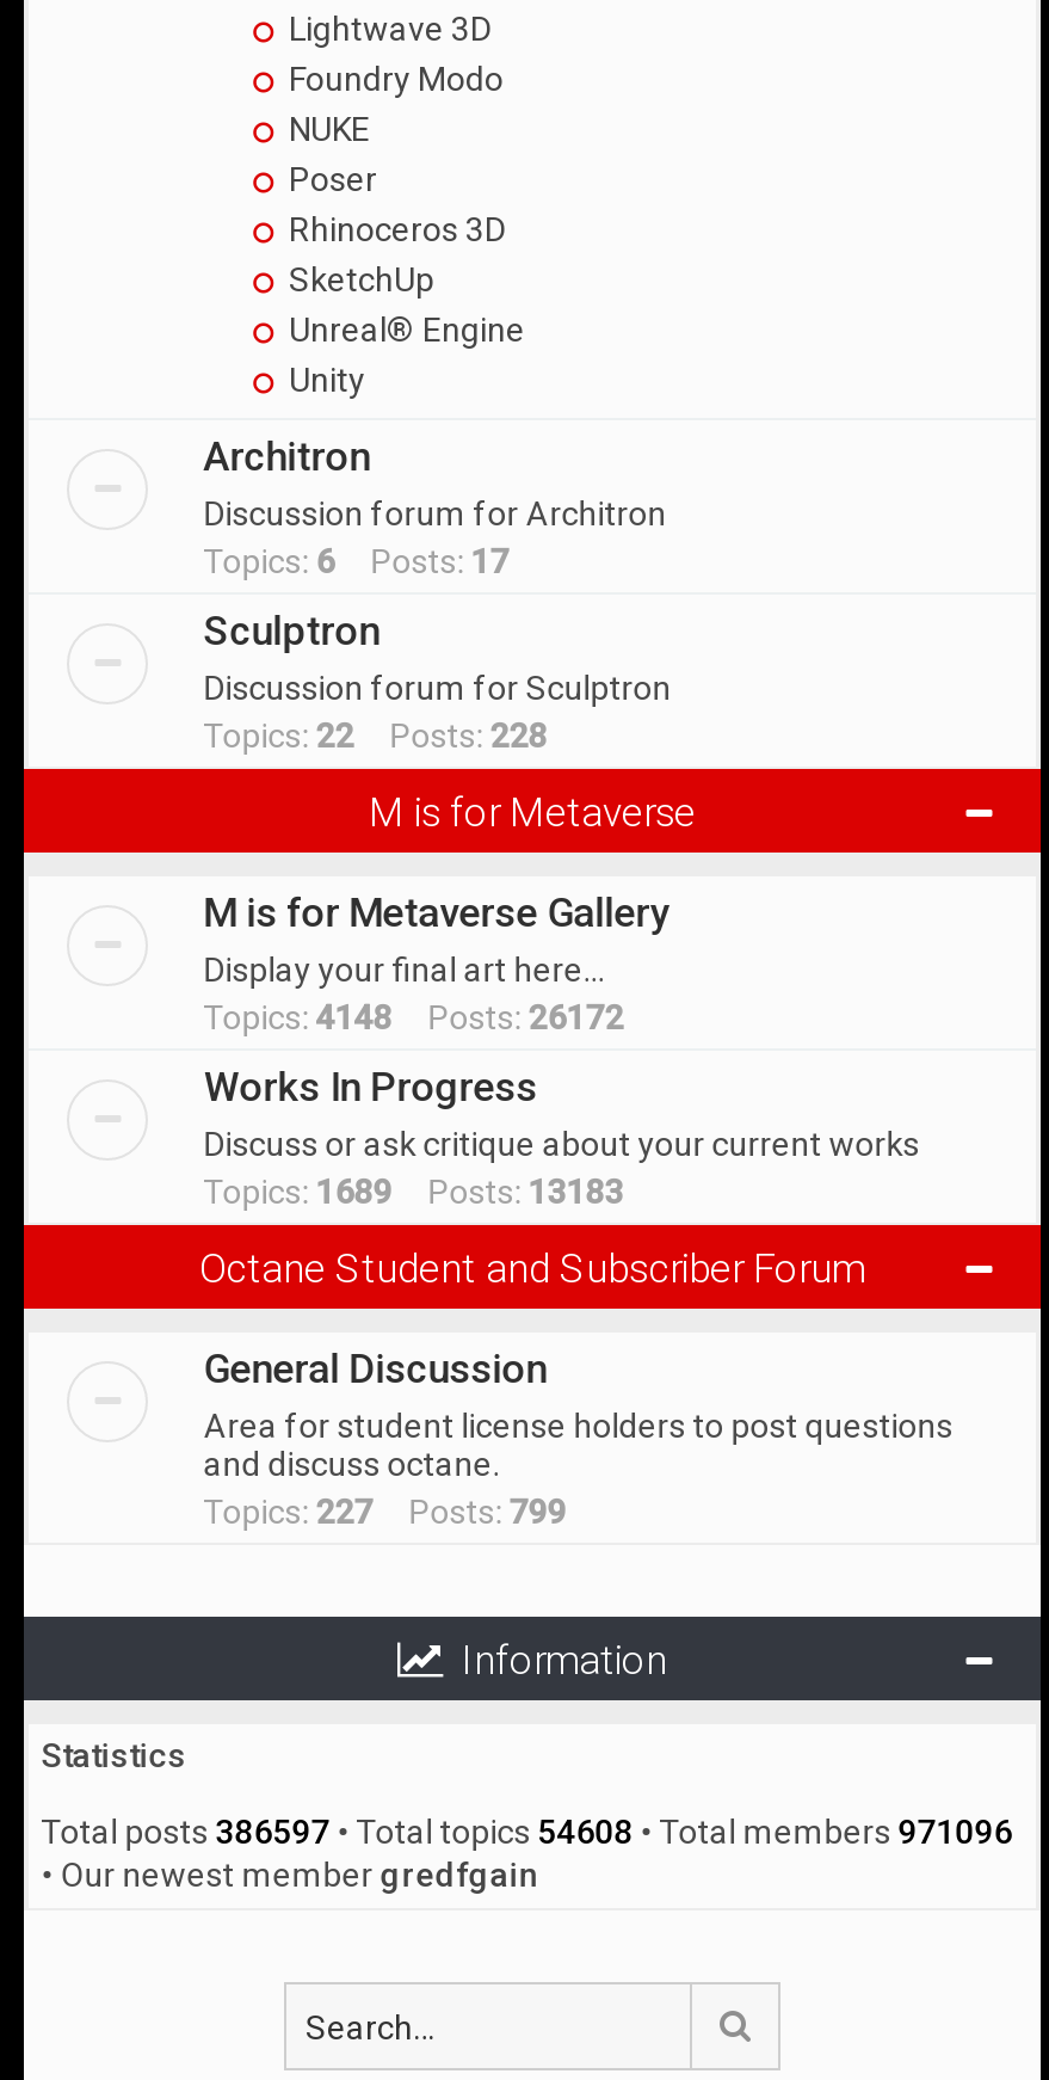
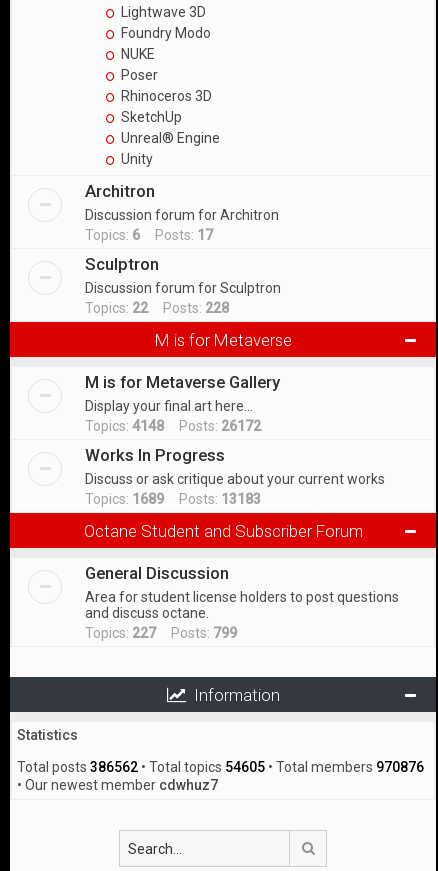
- Total posts 386597 • Total topics 54608 • Total members 971096
+ Total posts 386562 • Total topics 54605 • Total members 970876

- • Our newest member gredfgain
+ • Our newest member cdwhuz7
